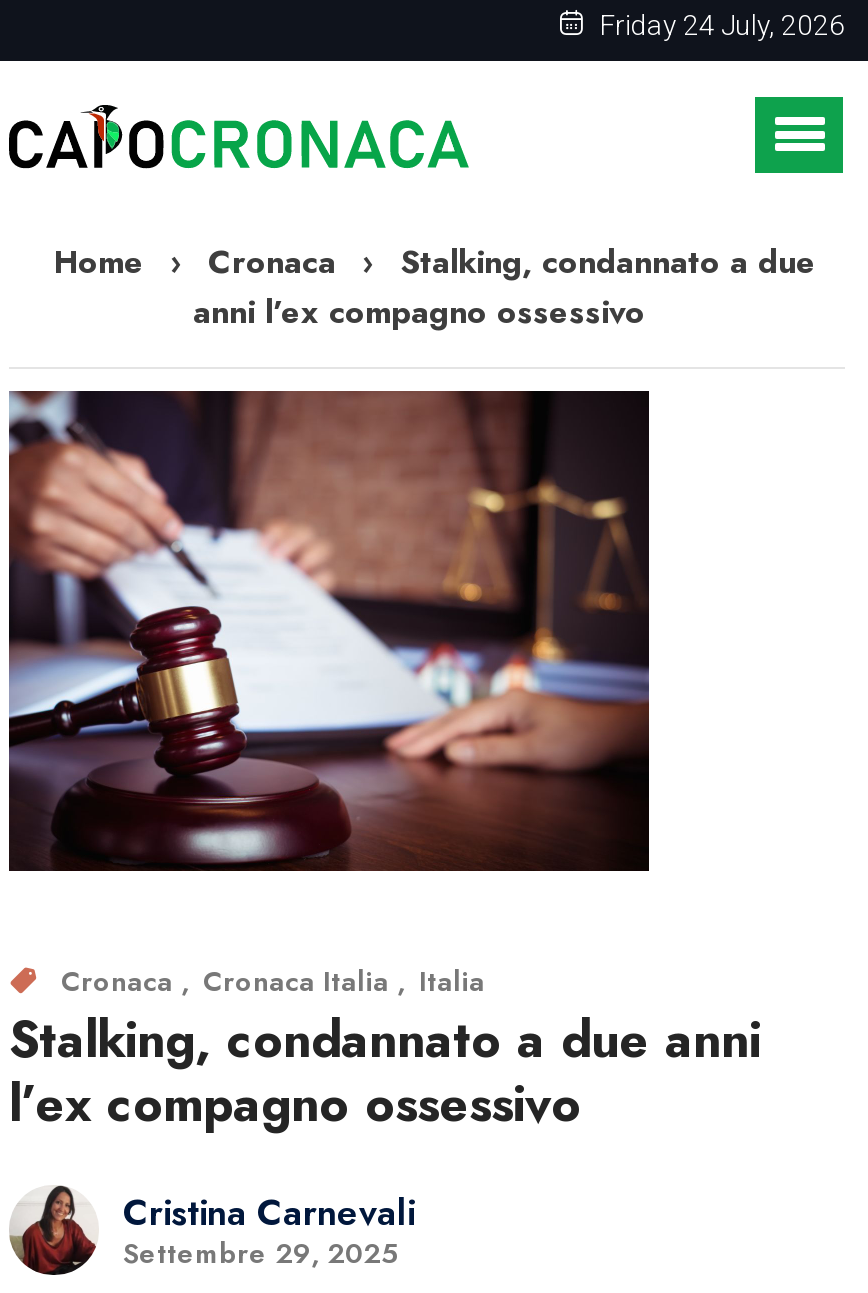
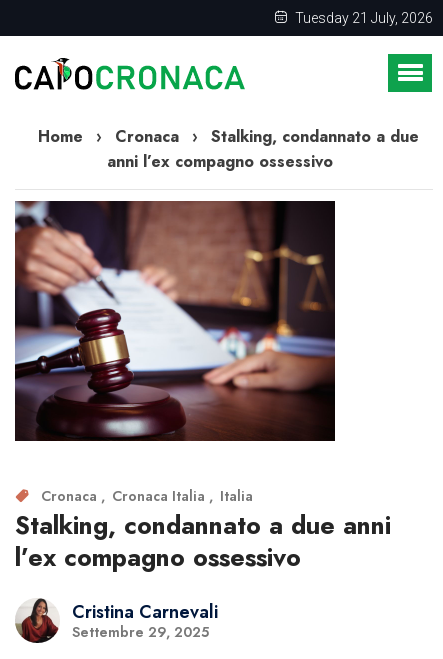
- Friday 24 July, 2026
+ Tuesday 21 July, 2026
